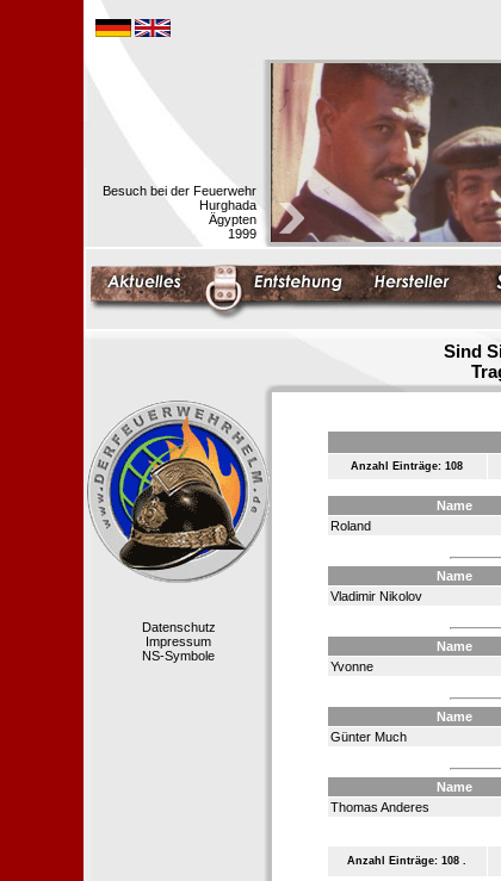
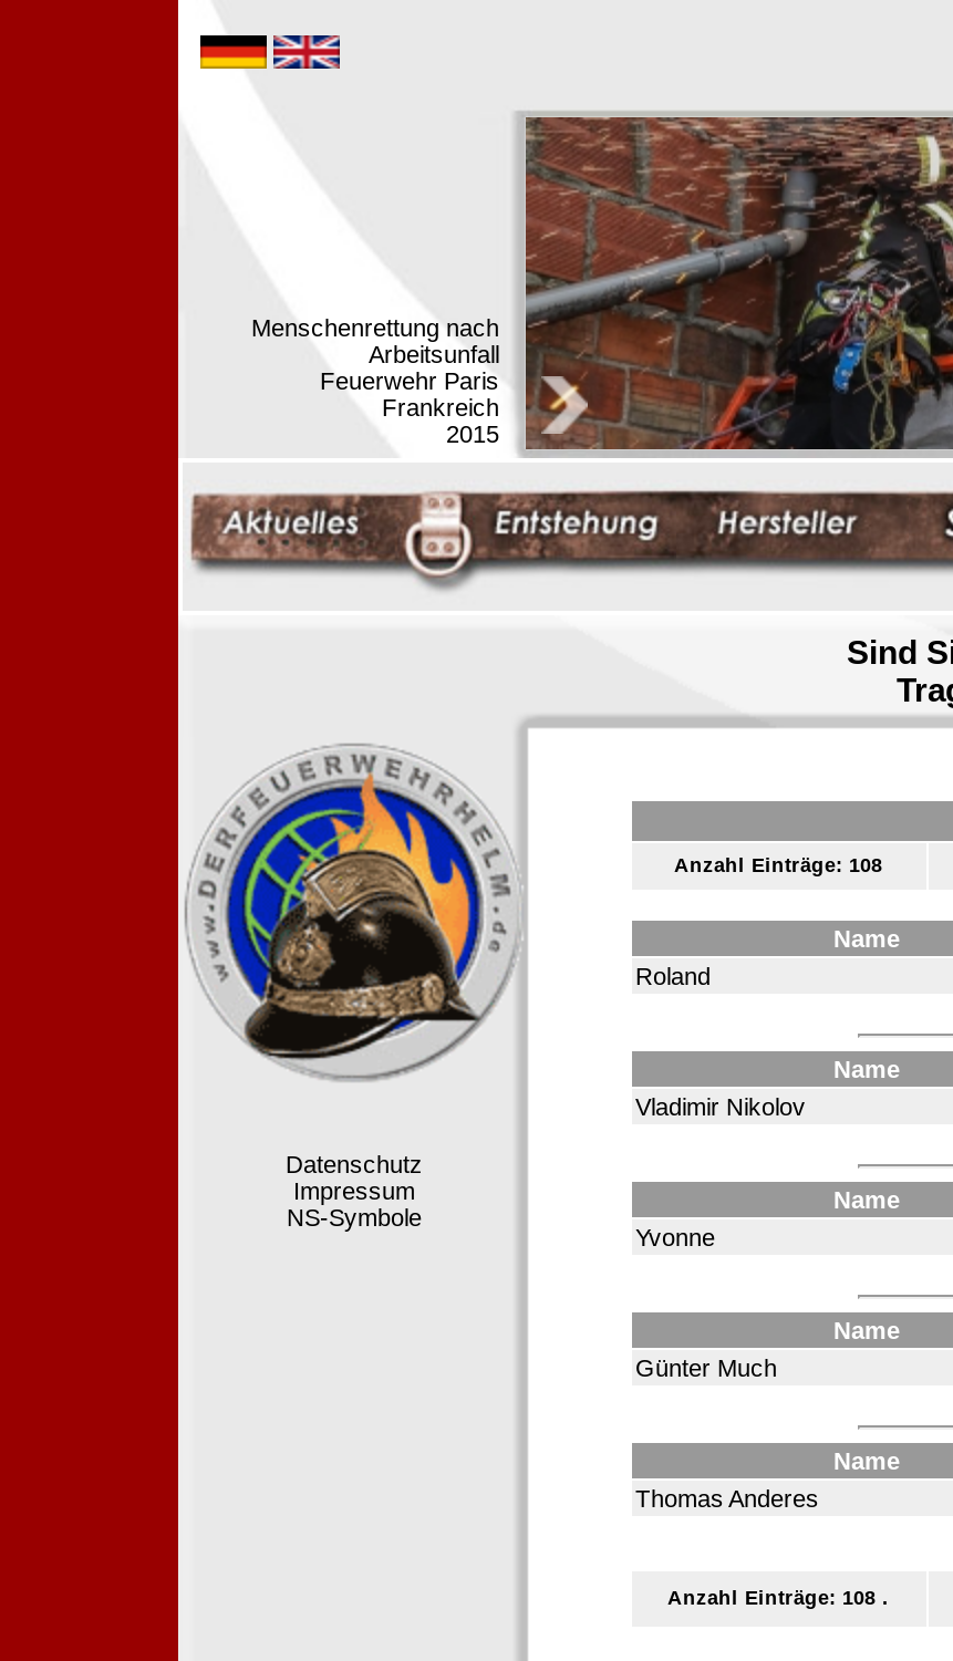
- [image]
- Besuch bei der Feuerwehr
- Hurghada
- Ägypten
- 1999
+ [image]
+ Menschenrettung nach
+ Arbeitsunfall
+ Feuerwehr Paris
+ Frankreich
+ 2015
